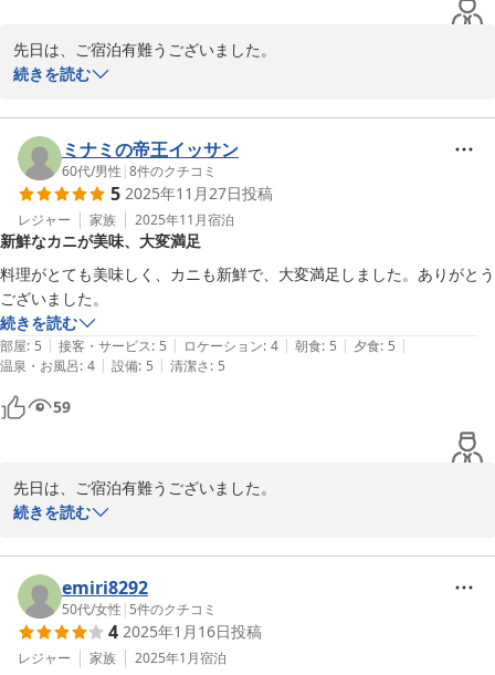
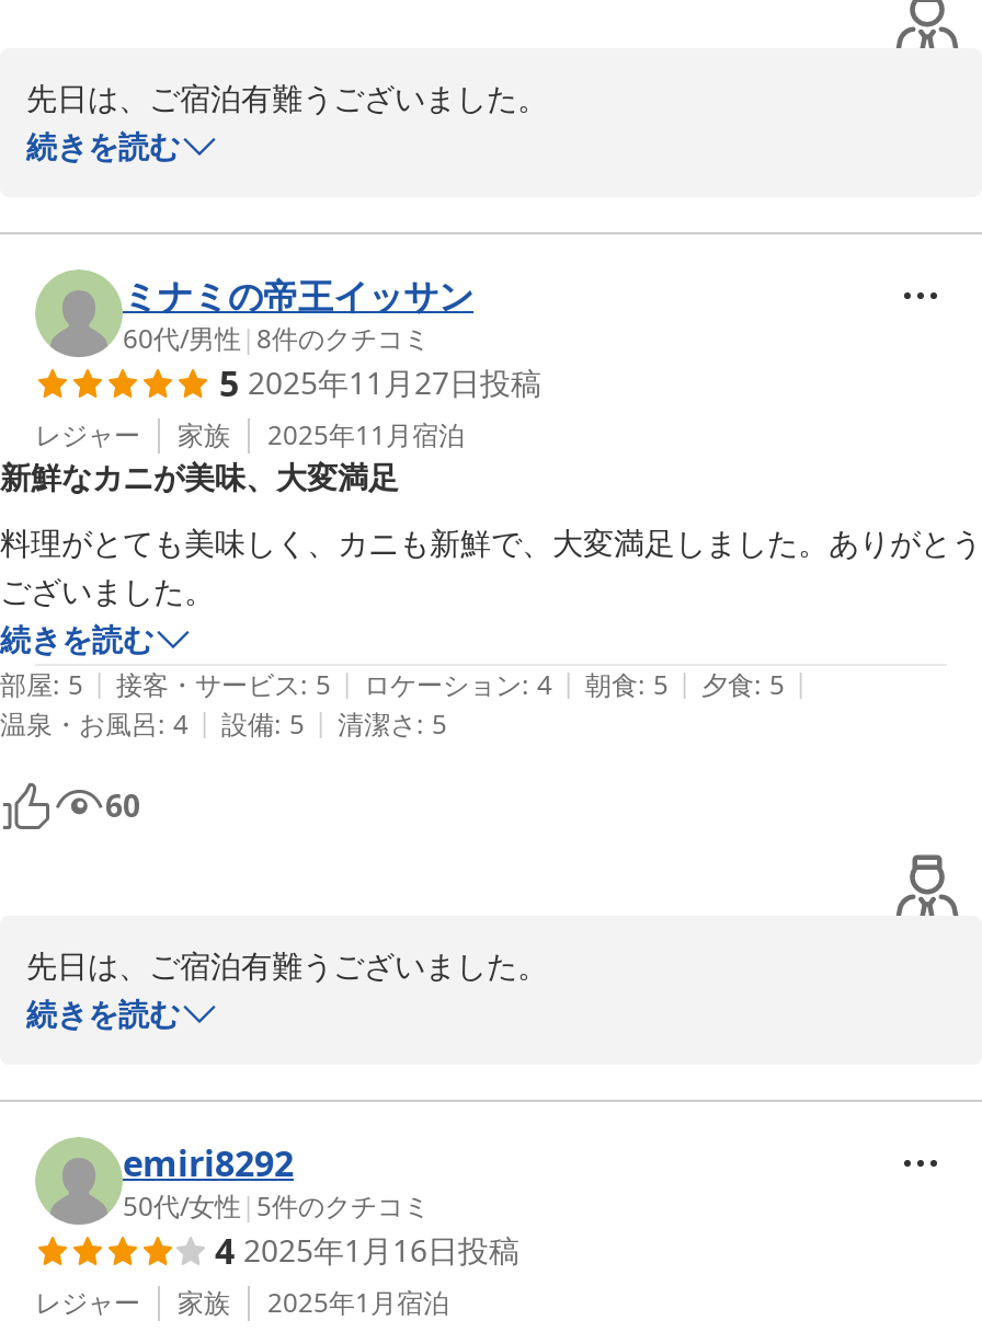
- 59
+ 60
